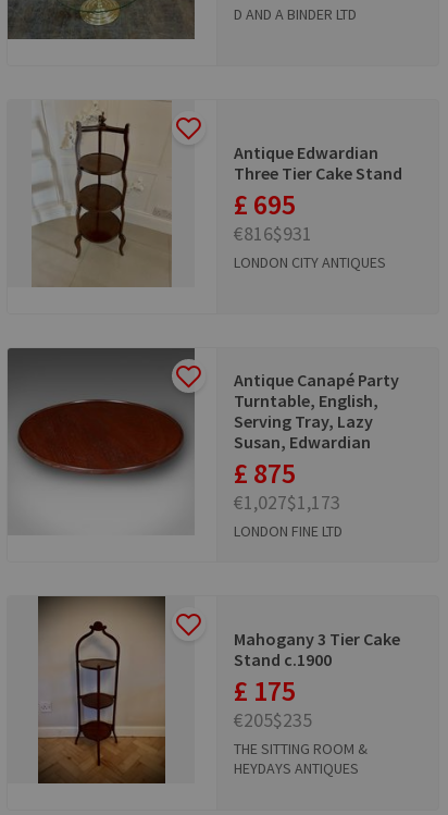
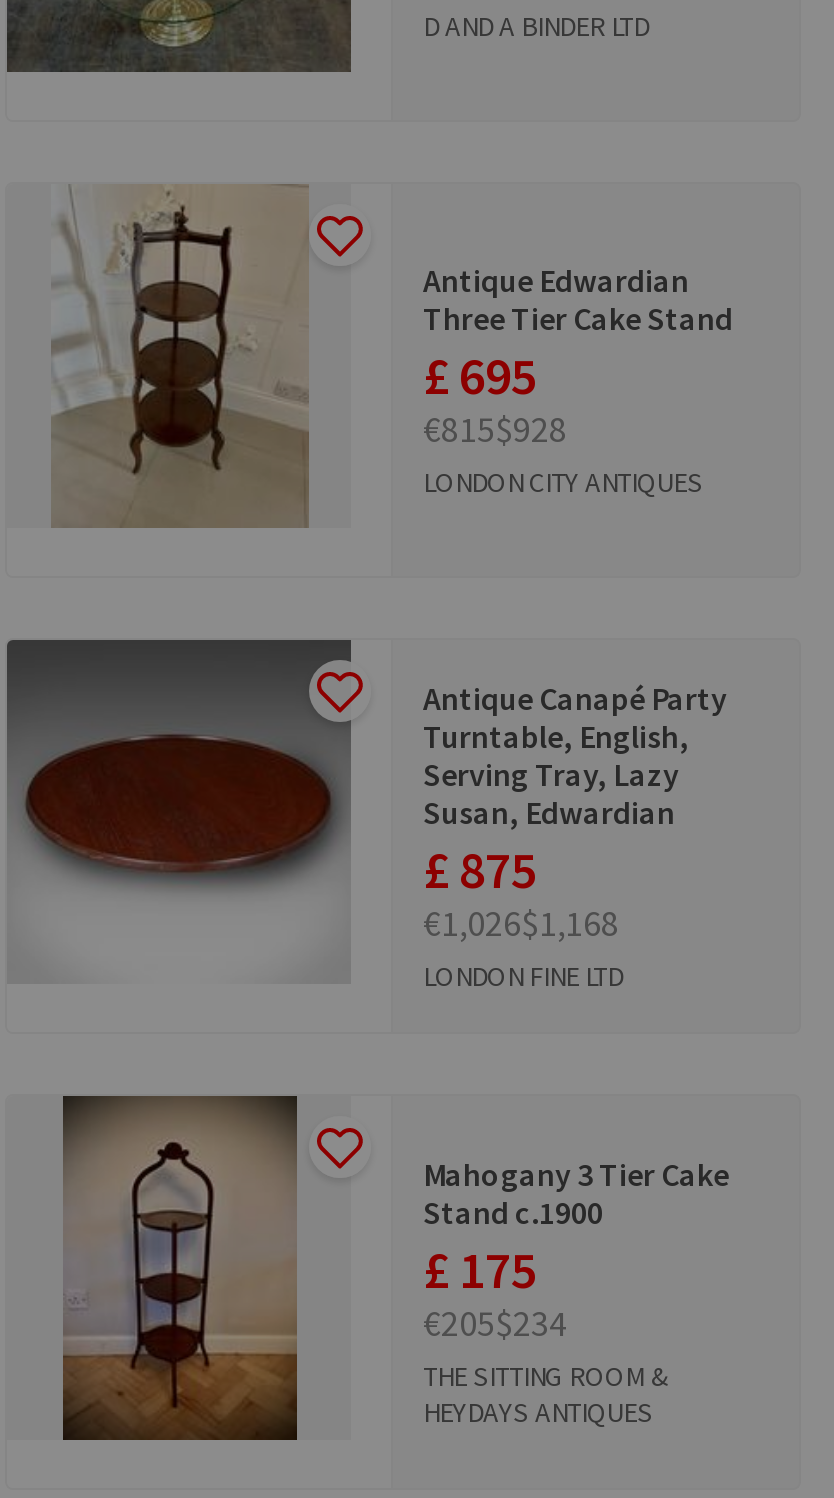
- €816$931
+ €815$928

- €1,027$1,173
+ €1,026$1,168

- €205$235
+ €205$234
